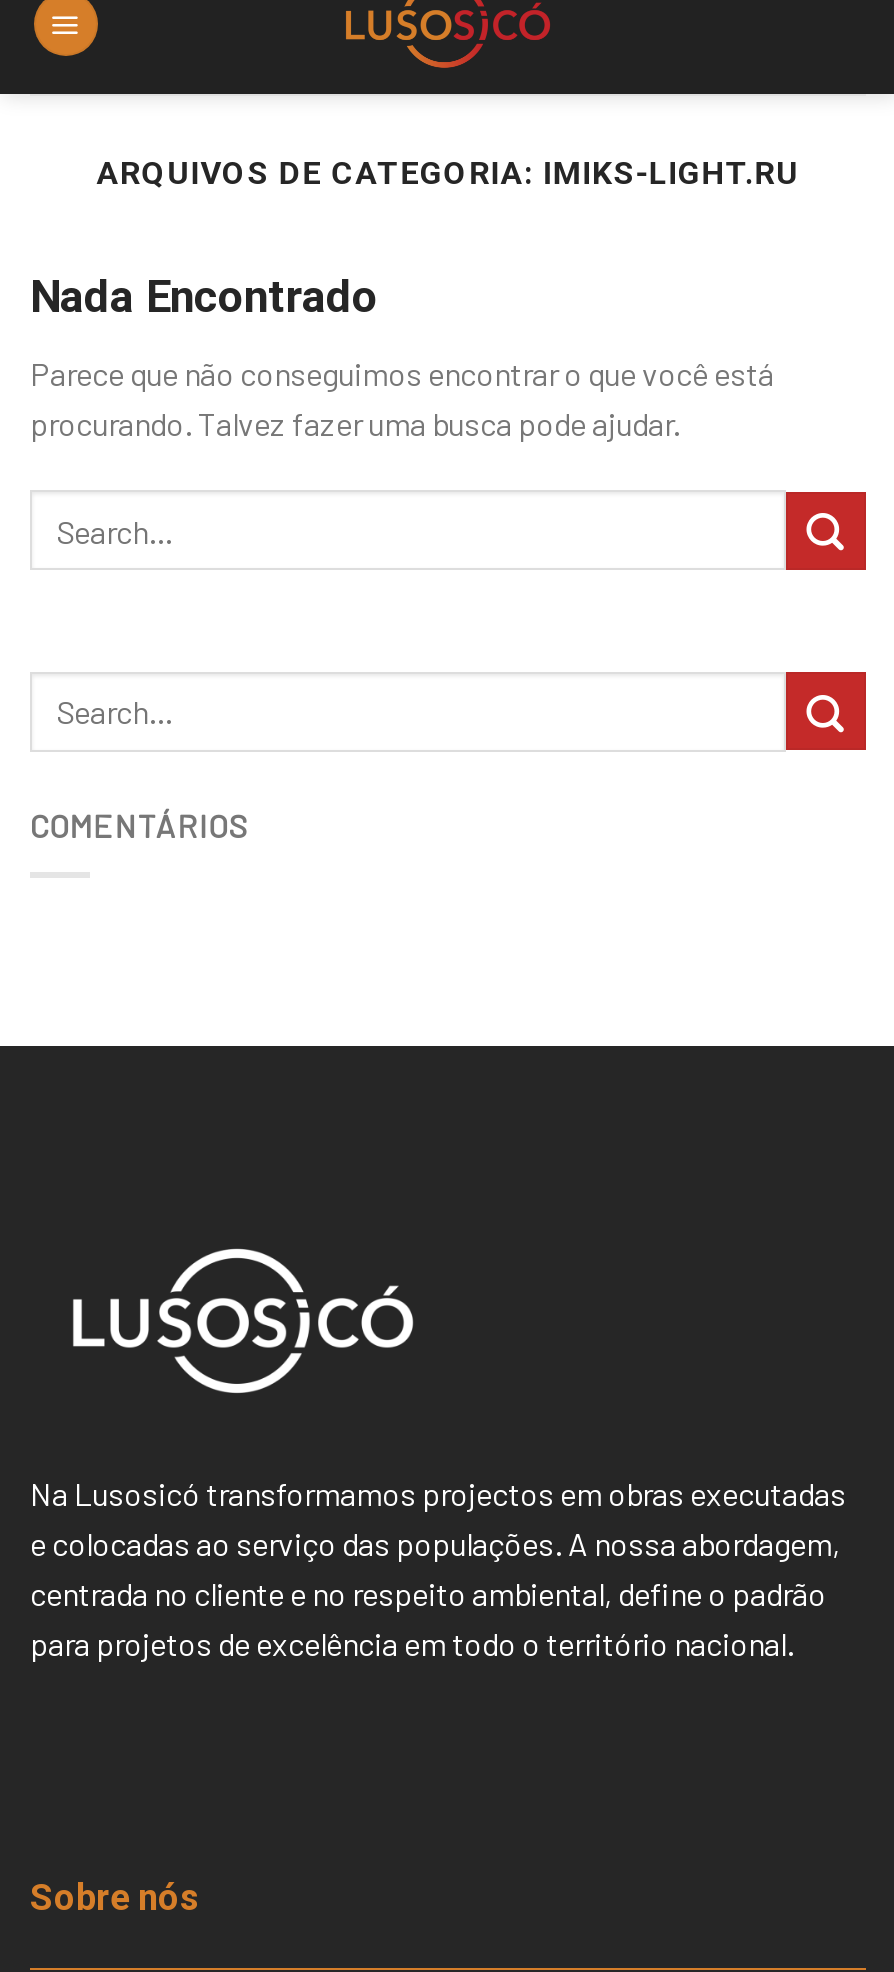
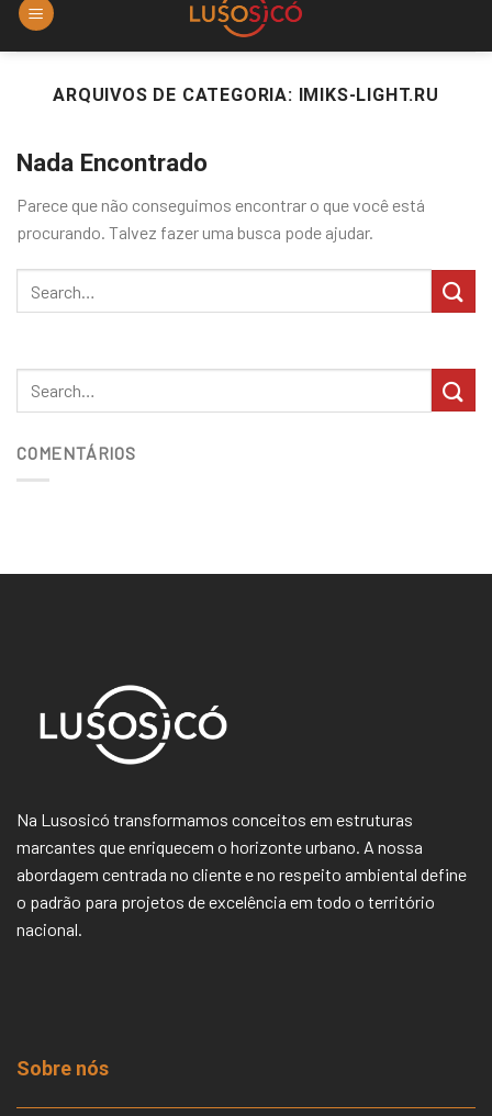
- Na Lusosicó transformamos projectos em obras executadas
- e colocadas ao serviço das populações. A nossa abordagem,
- centrada no cliente e no respeito ambiental, define o padrão
- para projetos de excelência em todo o território nacional.
+ Na Lusosicó transformamos conceitos em estruturas
+ marcantes que enriquecem o horizonte urbano. A nossa
+ abordagem centrada no cliente e no respeito ambiental define
+ o padrão para projetos de excelência em todo o território
+ nacional.
